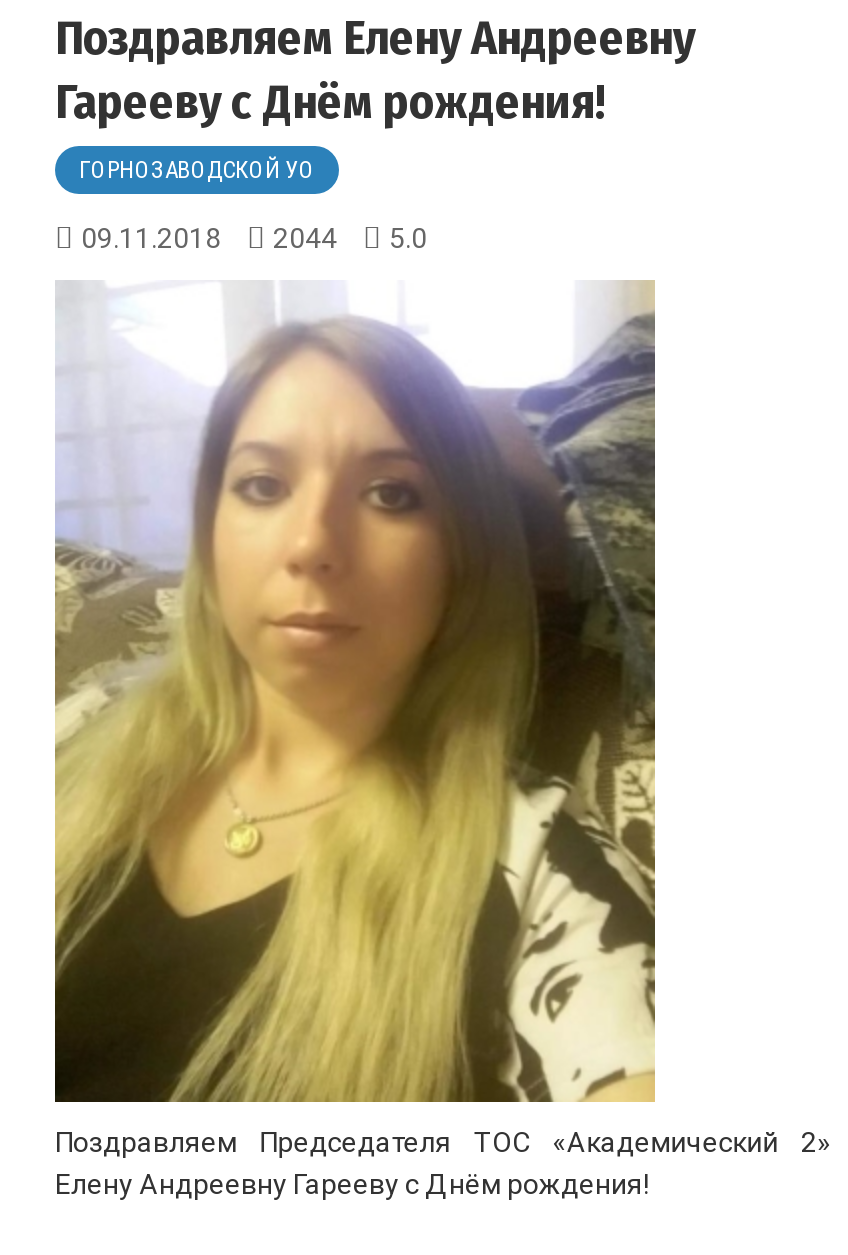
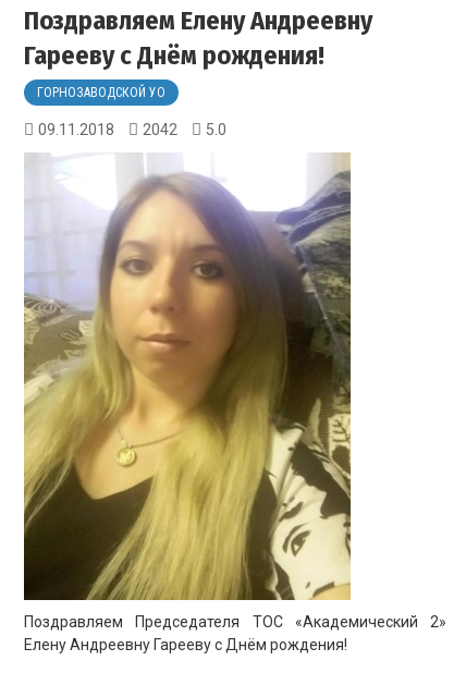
- 09.11.2018 2044 5.0
+ 09.11.2018 2042 5.0
